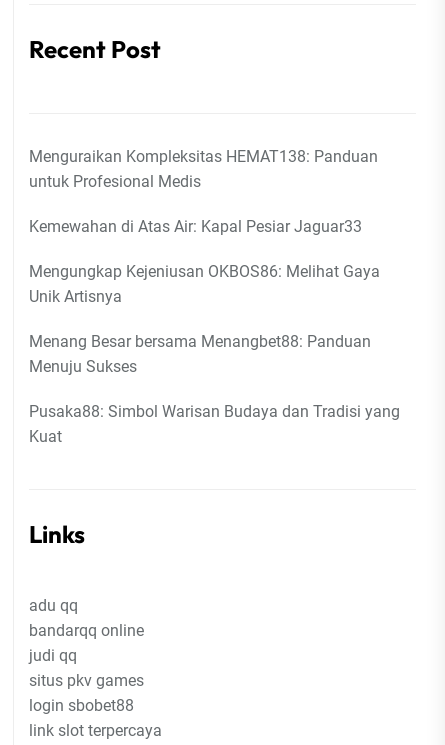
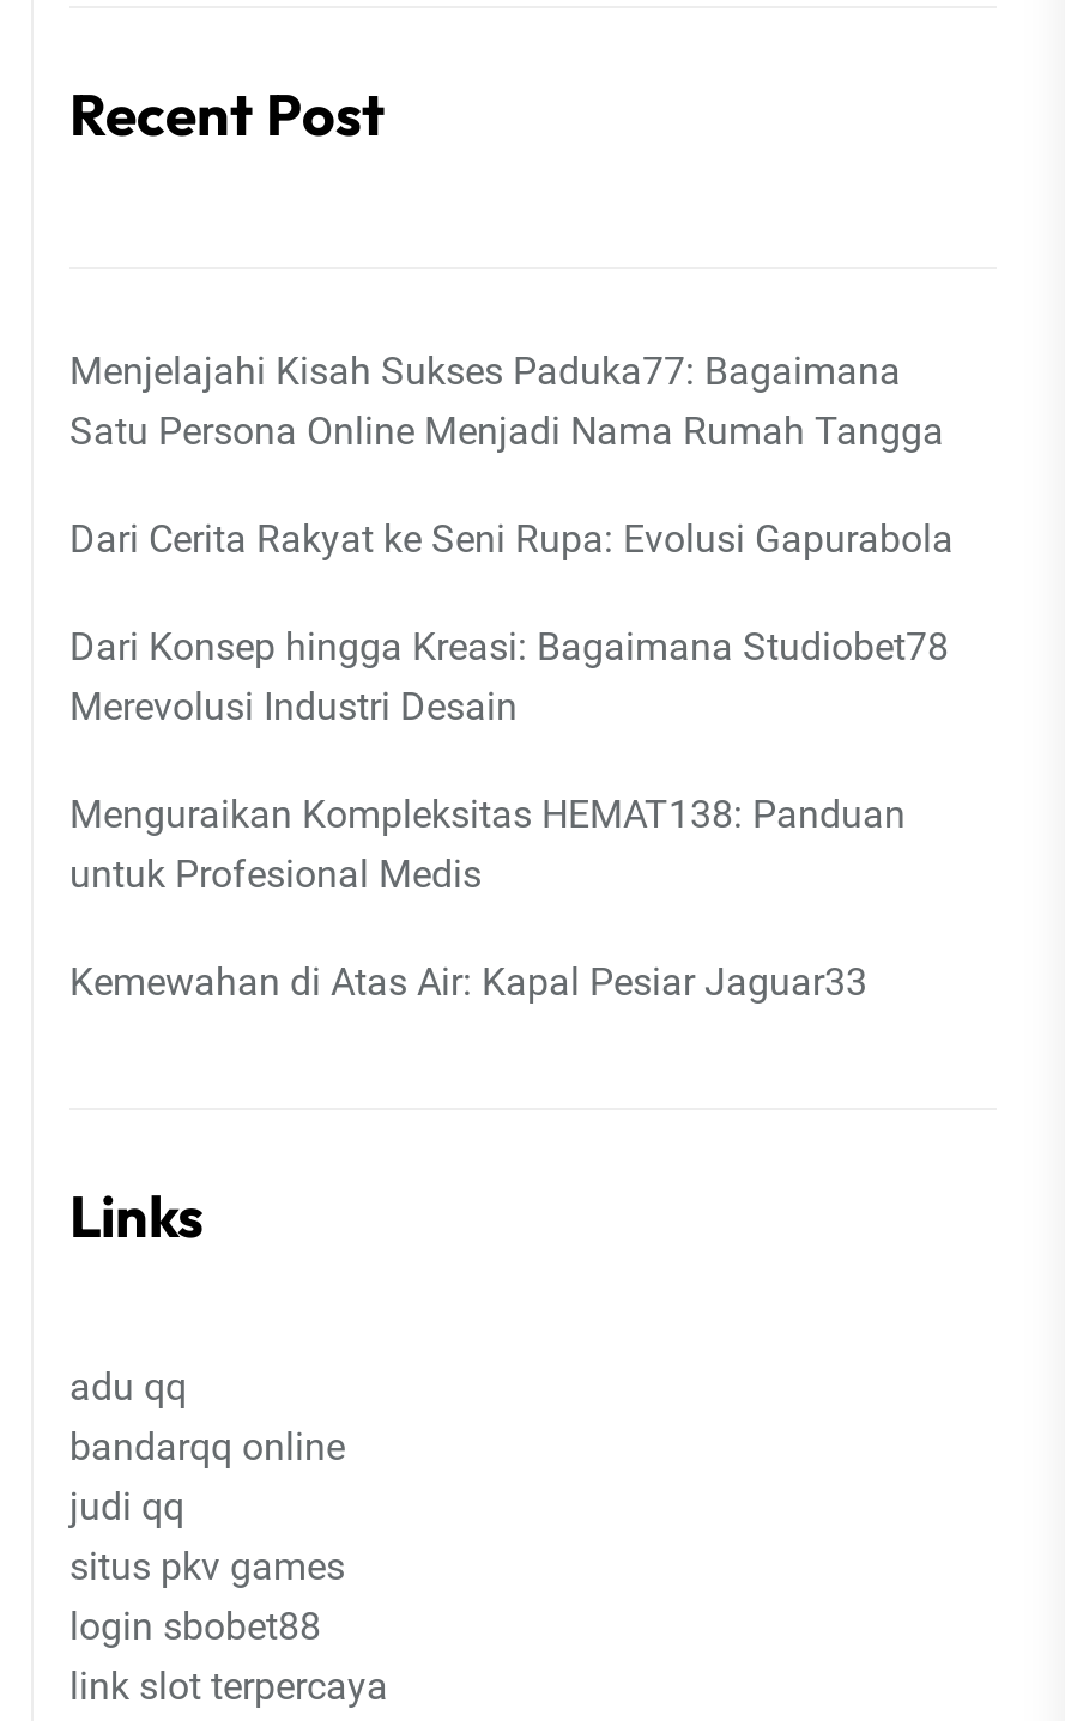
+ Menjelajahi Kisah Sukses Paduka77: Bagaimana
+ Satu Persona Online Menjadi Nama Rumah Tangga
+ Dari Cerita Rakyat ke Seni Rupa: Evolusi Gapurabola
+ Dari Konsep hingga Kreasi: Bagaimana Studiobet78
+ Merevolusi Industri Desain

moved down: Menguraikan Kompleksitas HEMAT138: Panduan | untuk Profesional Medis | Kemewahan di Atas Air: Kapal Pesiar Jaguar33

- Mengungkap Kejeniusan OKBOS86: Melihat Gaya
- Unik Artisnya
- Menang Besar bersama Menangbet88: Panduan
- Menuju Sukses
- Pusaka88: Simbol Warisan Budaya dan Tradisi yang
- Kuat
